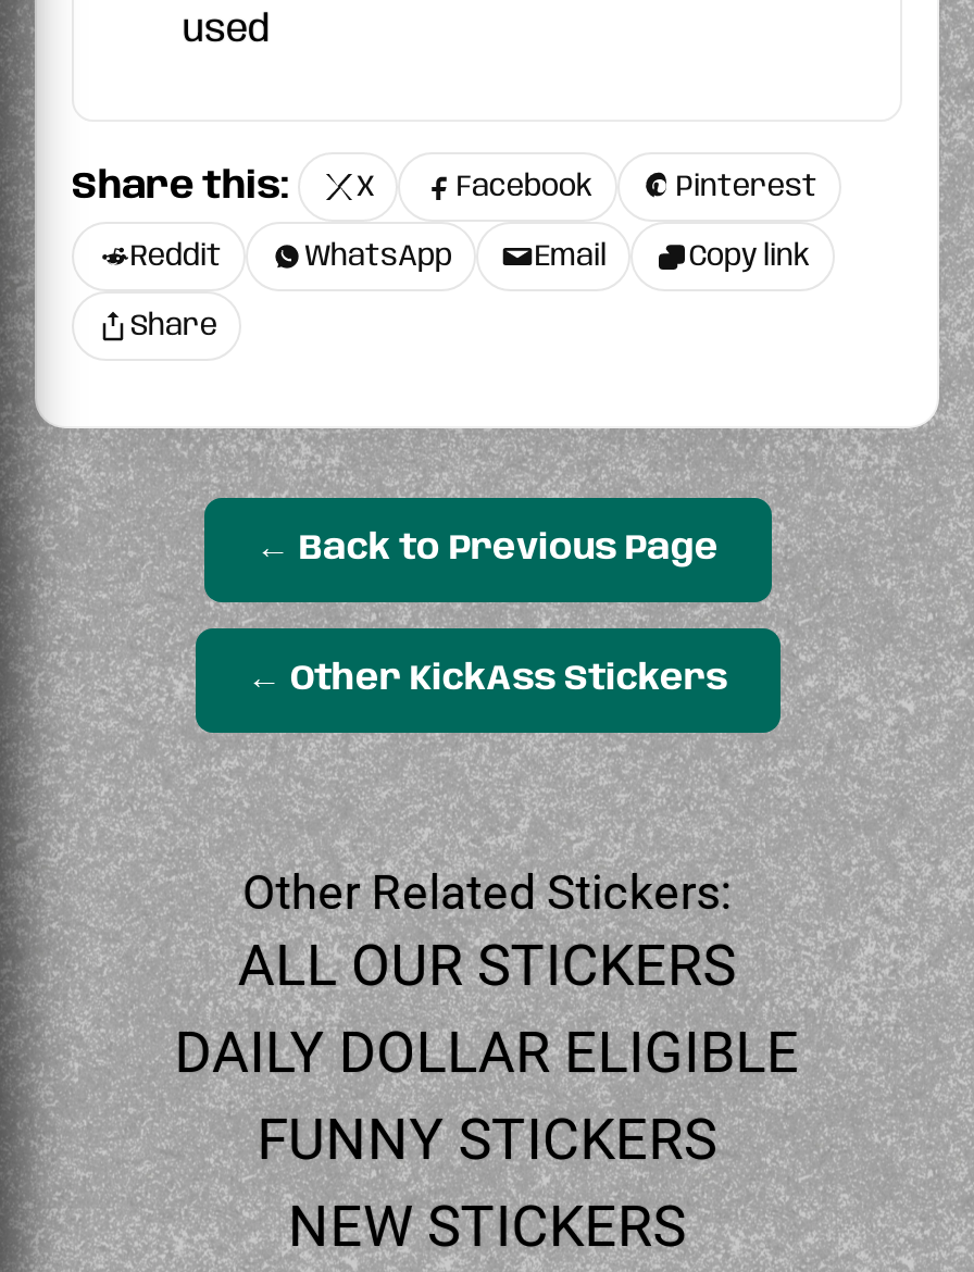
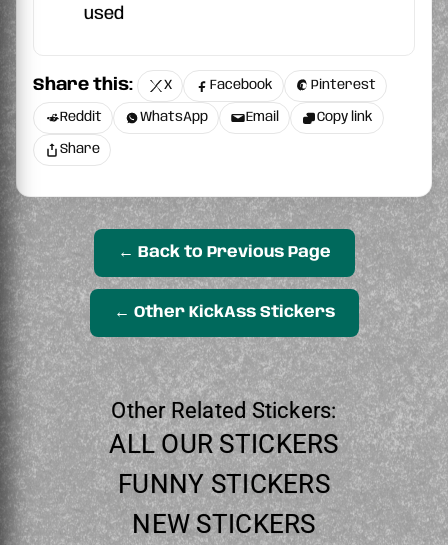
- DAILY DOLLAR ELIGIBLE
